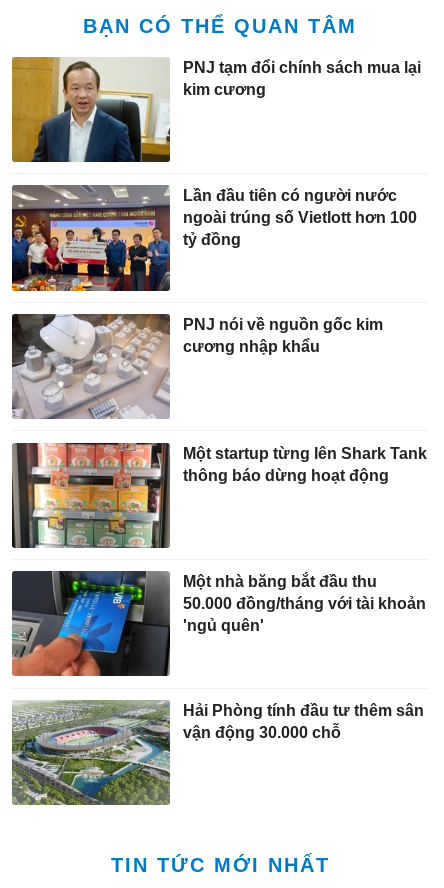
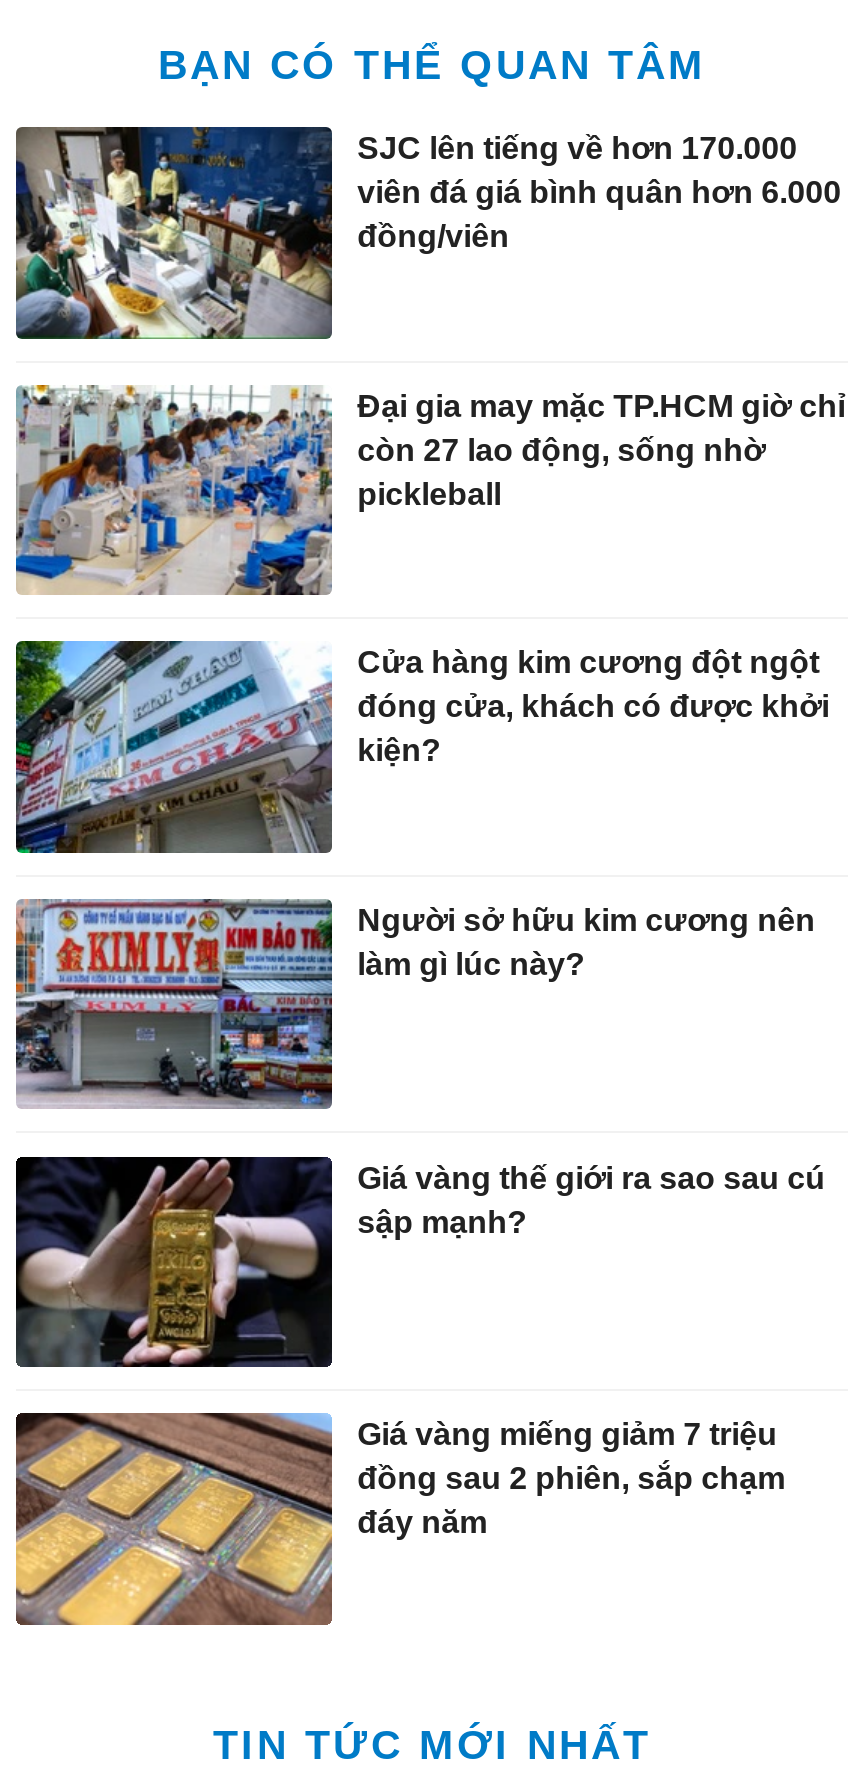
- [image]
- PNJ tạm đổi chính sách mua lại
- kim cương
+ [image]
+ SJC lên tiếng về hơn 170.000
+ viên đá giá bình quân hơn 6.000
+ đồng/viên

- [image]
- Lần đầu tiên có người nước
- ngoài trúng số Vietlott hơn 100
- tỷ đồng
+ [image]
+ Đại gia may mặc TP.HCM giờ chỉ
+ còn 27 lao động, sống nhờ
+ pickleball

- [image]
- PNJ nói về nguồn gốc kim
- cương nhập khẩu
+ [image]
+ Cửa hàng kim cương đột ngột
+ đóng cửa, khách có được khởi
+ kiện?

- [image]
- Một startup từng lên Shark Tank
- thông báo dừng hoạt động
+ [image]
+ Người sở hữu kim cương nên
+ làm gì lúc này?

- [image]
- Một nhà băng bắt đầu thu
- 50.000 đồng/tháng với tài khoản
- 'ngủ quên'
+ [image]
+ Giá vàng thế giới ra sao sau cú
+ sập mạnh?

- [image]
- Hải Phòng tính đầu tư thêm sân
- vận động 30.000 chỗ
+ [image]
+ Giá vàng miếng giảm 7 triệu
+ đồng sau 2 phiên, sắp chạm
+ đáy năm
